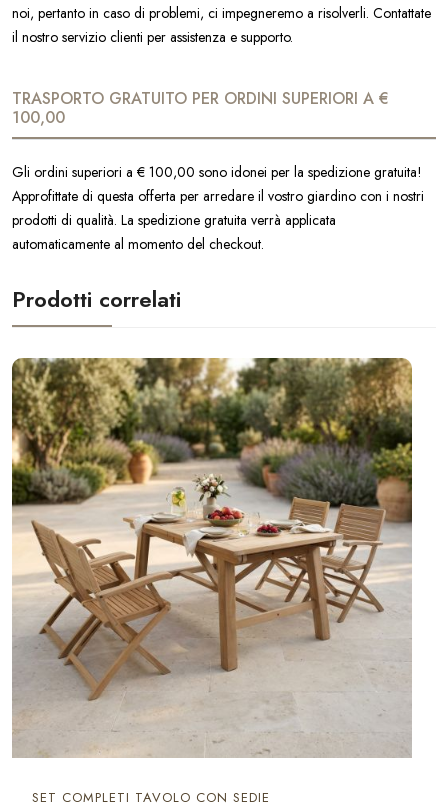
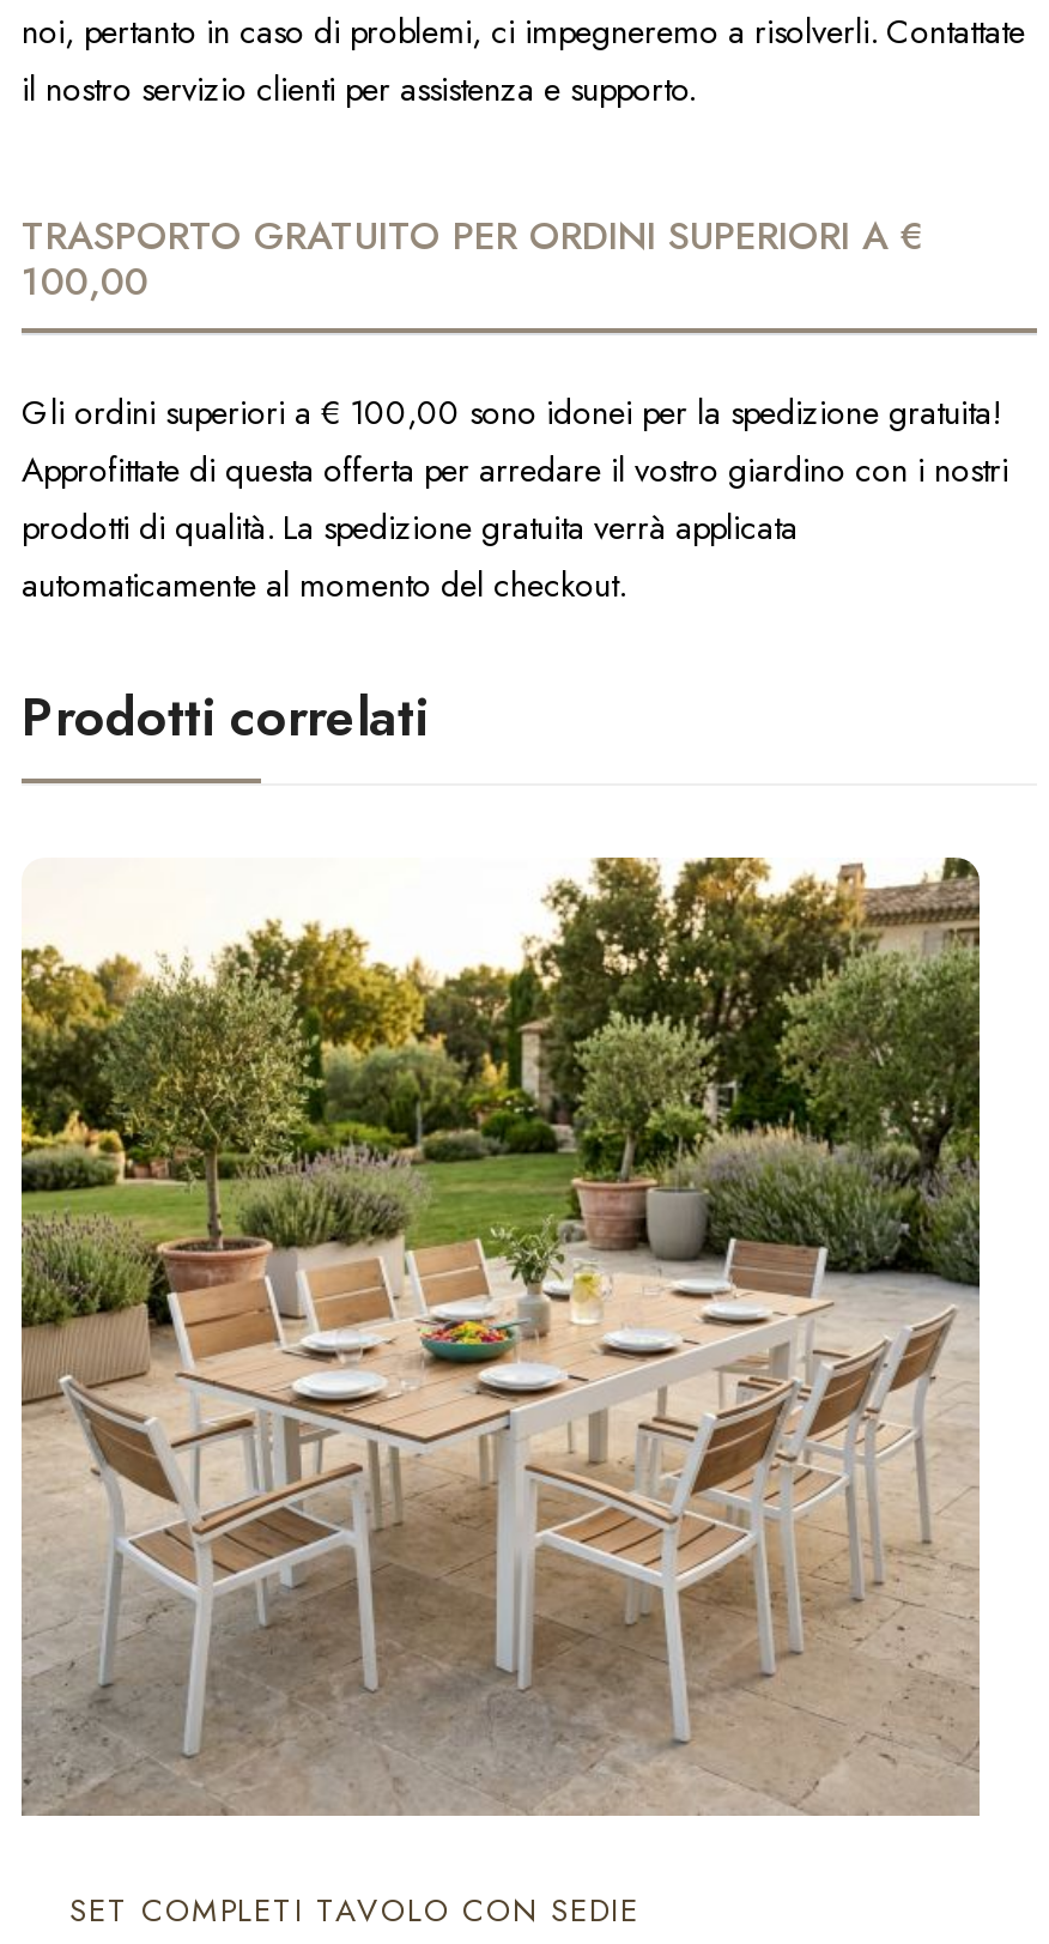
- [image]
+ [image]
